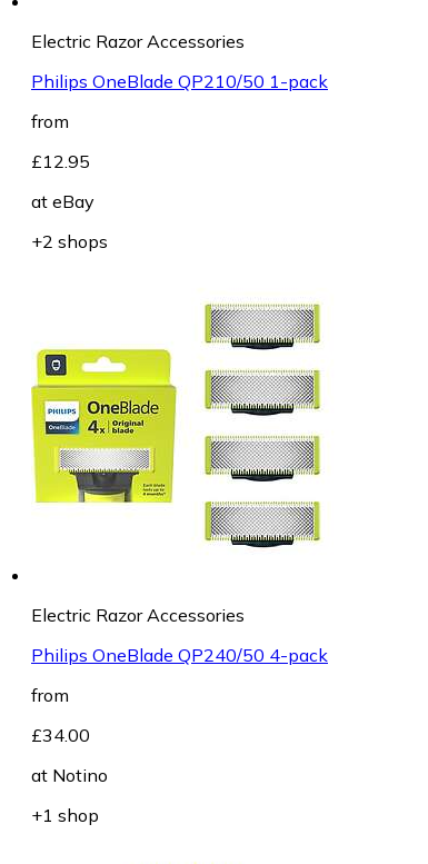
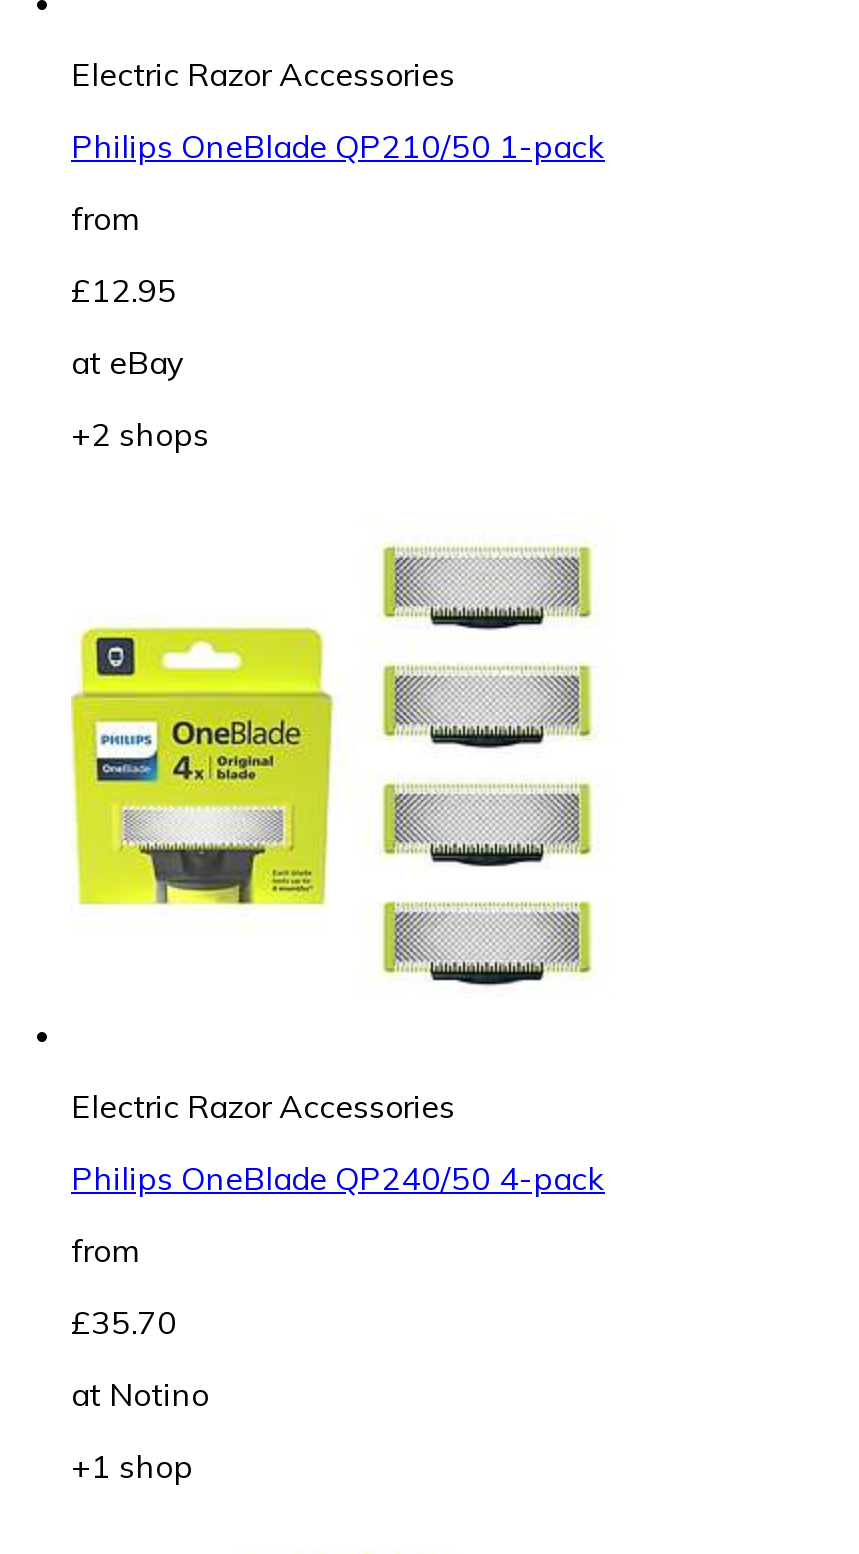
- £34.00
+ £35.70
